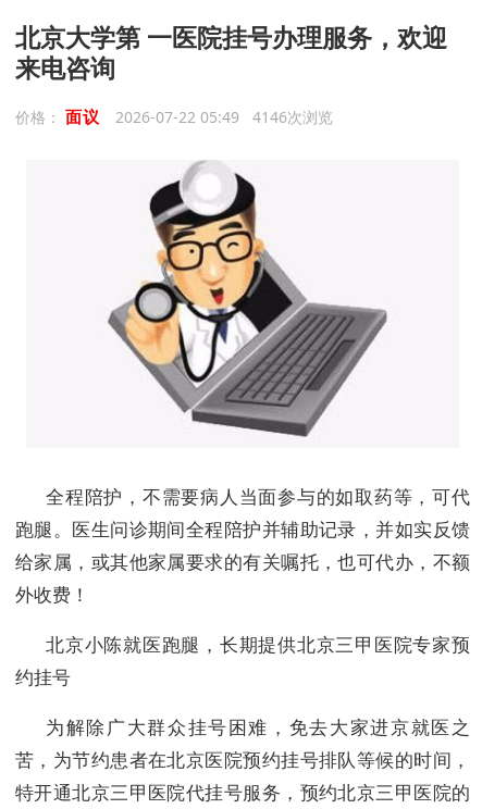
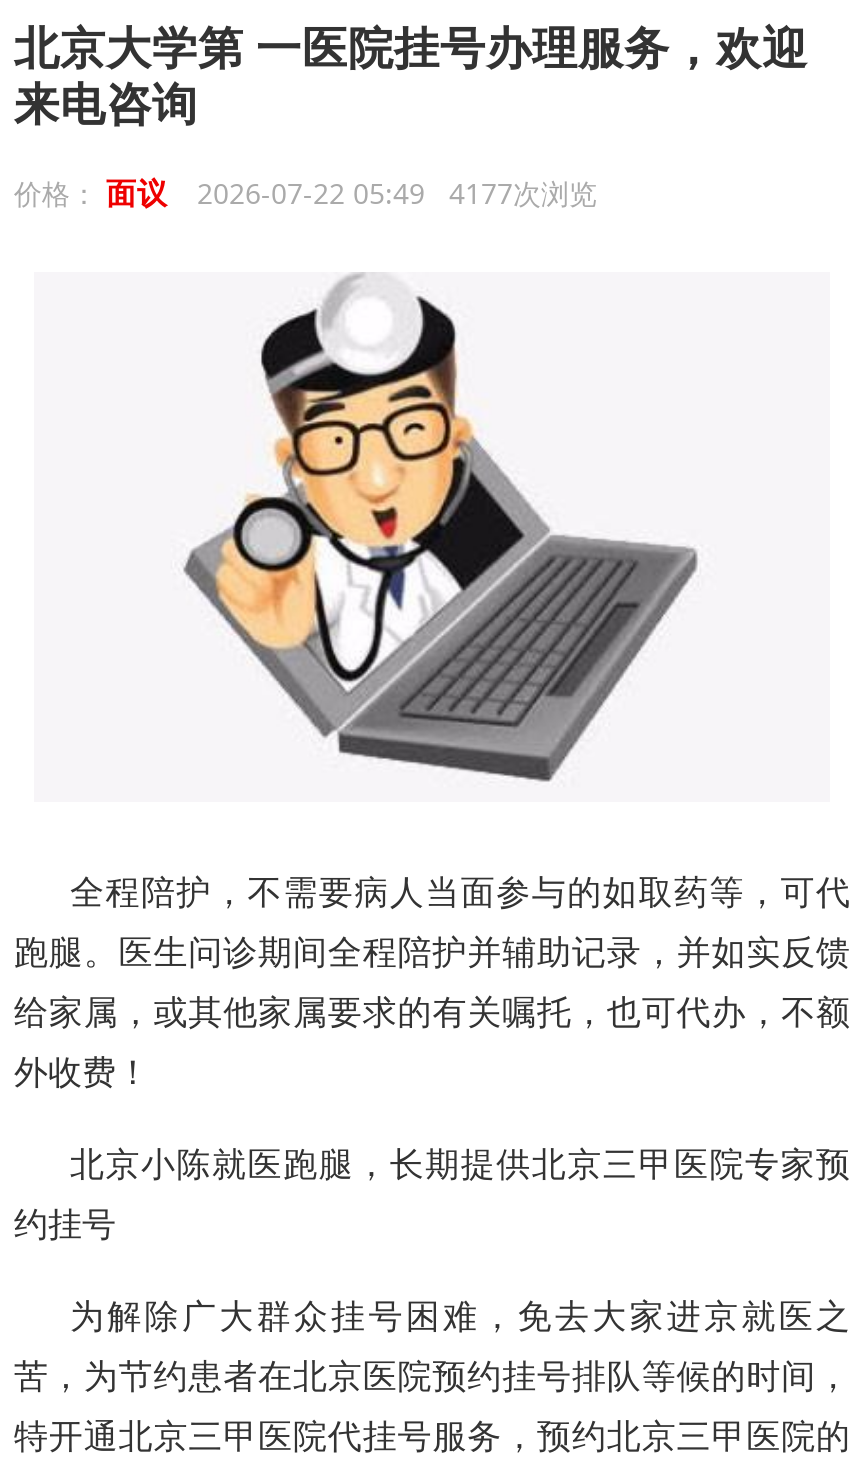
- 价格：面议 2026-07-22 05:49 4146次浏览
+ 价格：面议 2026-07-22 05:49 4177次浏览
